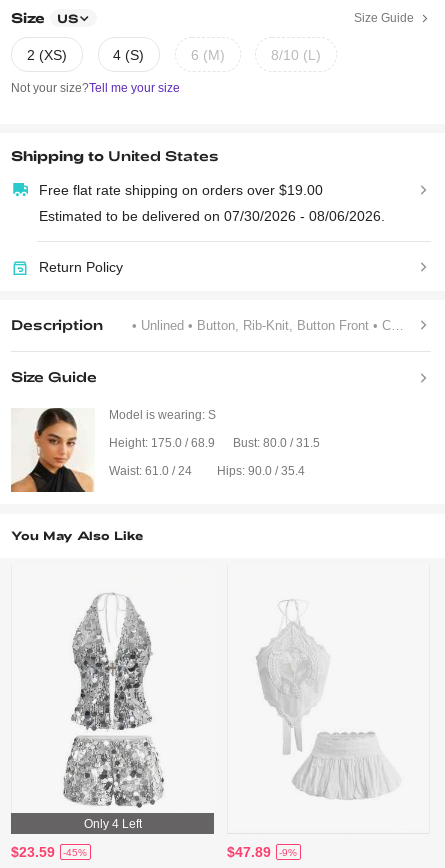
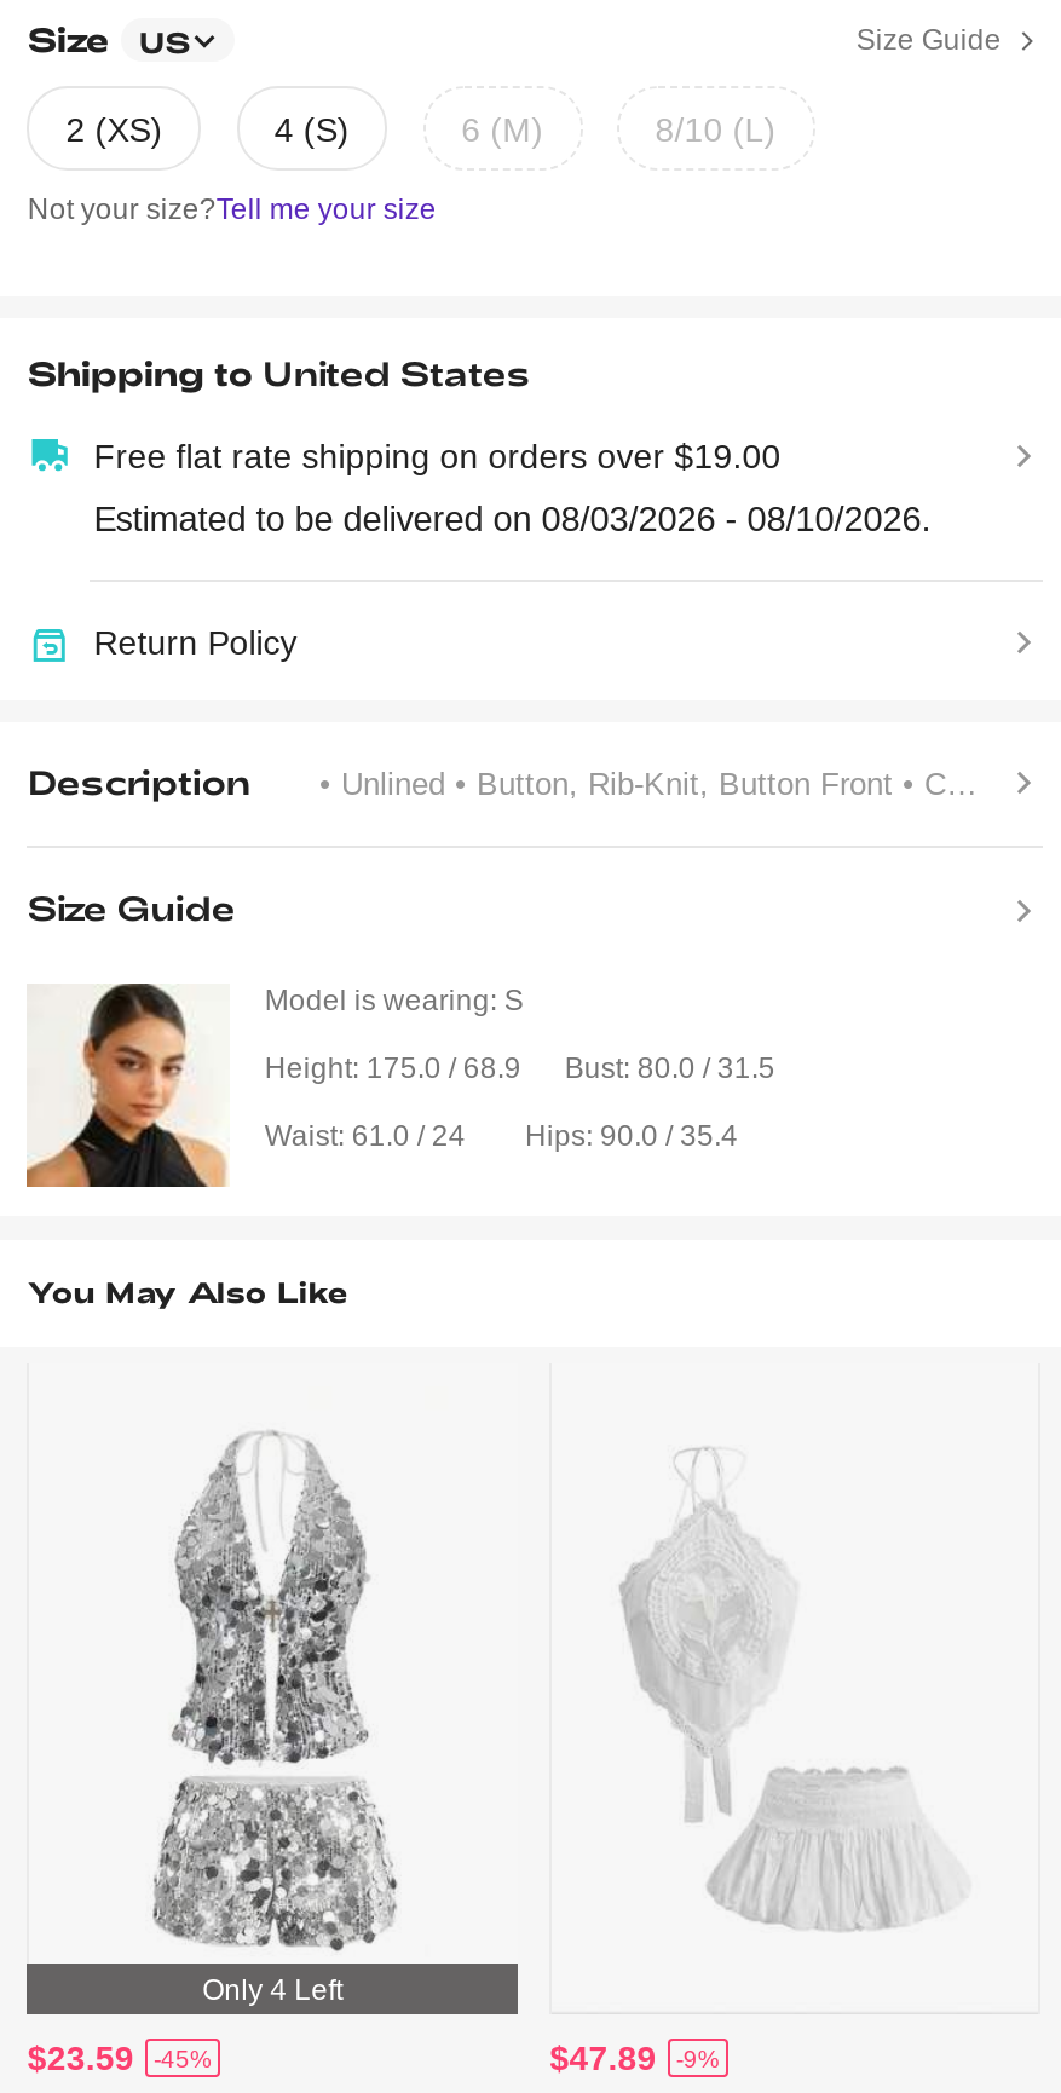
- Estimated to be delivered on 07/30/2026 - 08/06/2026.
+ Estimated to be delivered on 08/03/2026 - 08/10/2026.
